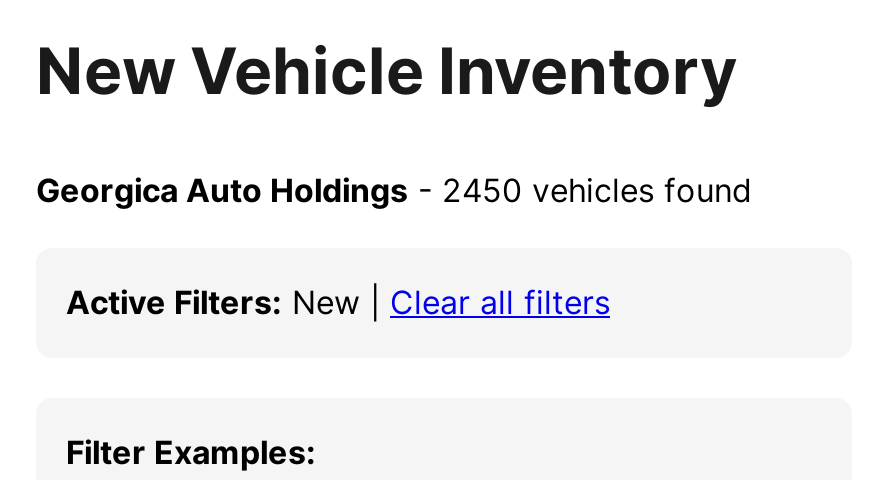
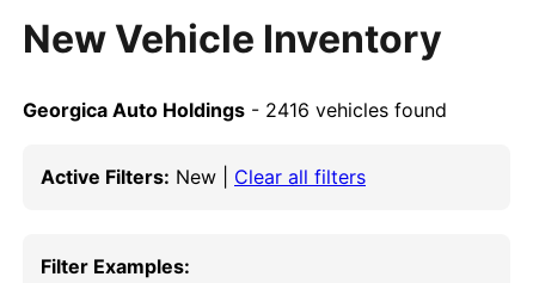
- Georgica Auto Holdings - 2450 vehicles found
+ Georgica Auto Holdings - 2416 vehicles found
